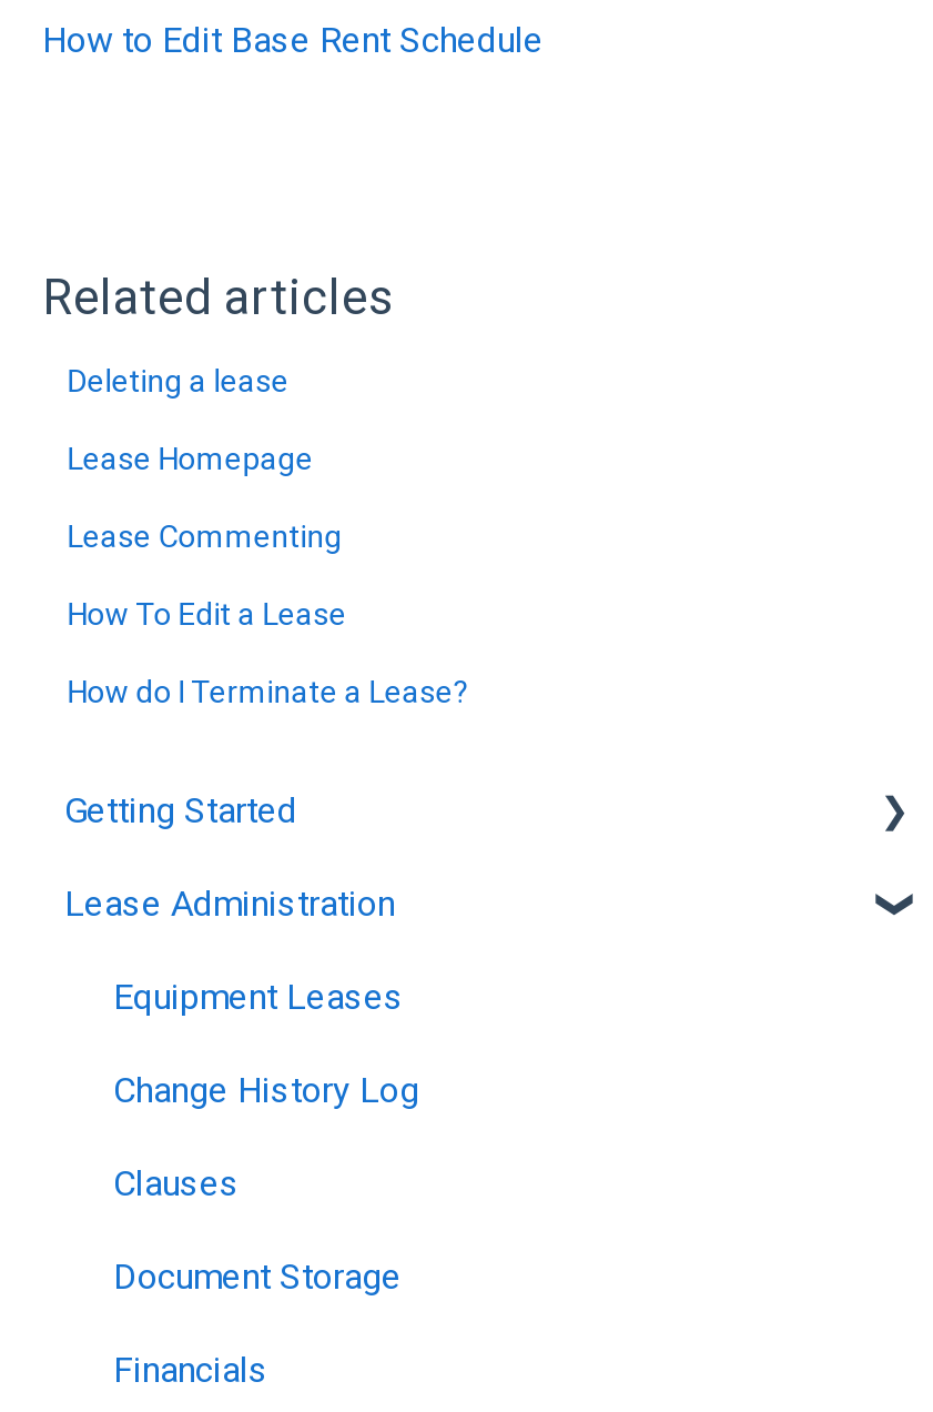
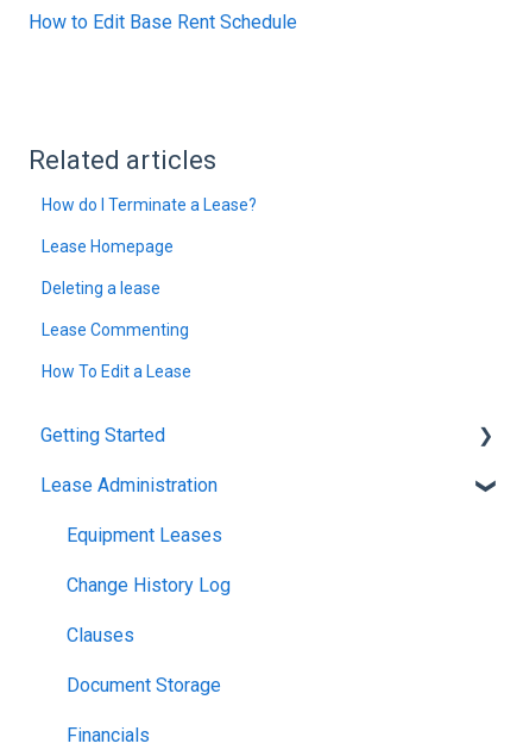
moved down: Deleting a lease

moved down: Lease Commenting | How To Edit a Lease

moved up: How do I Terminate a Lease?
